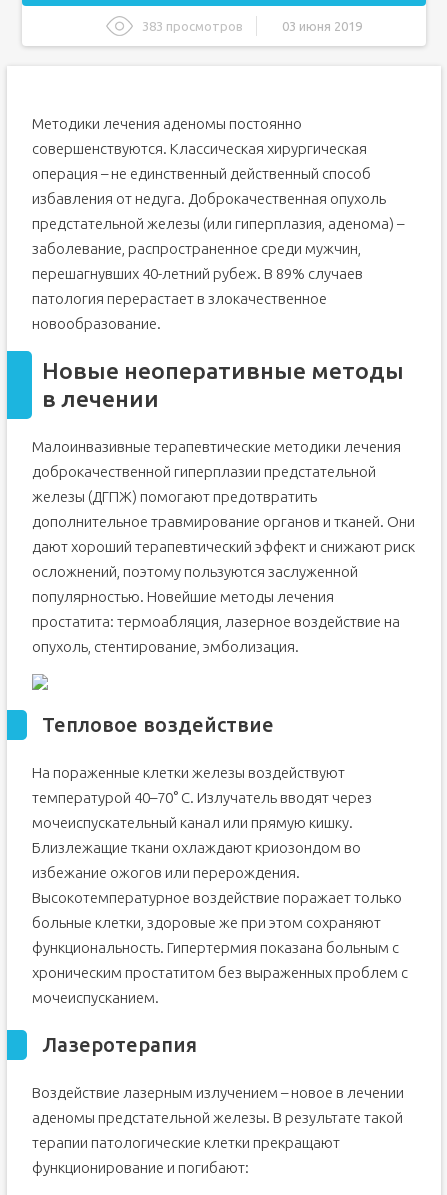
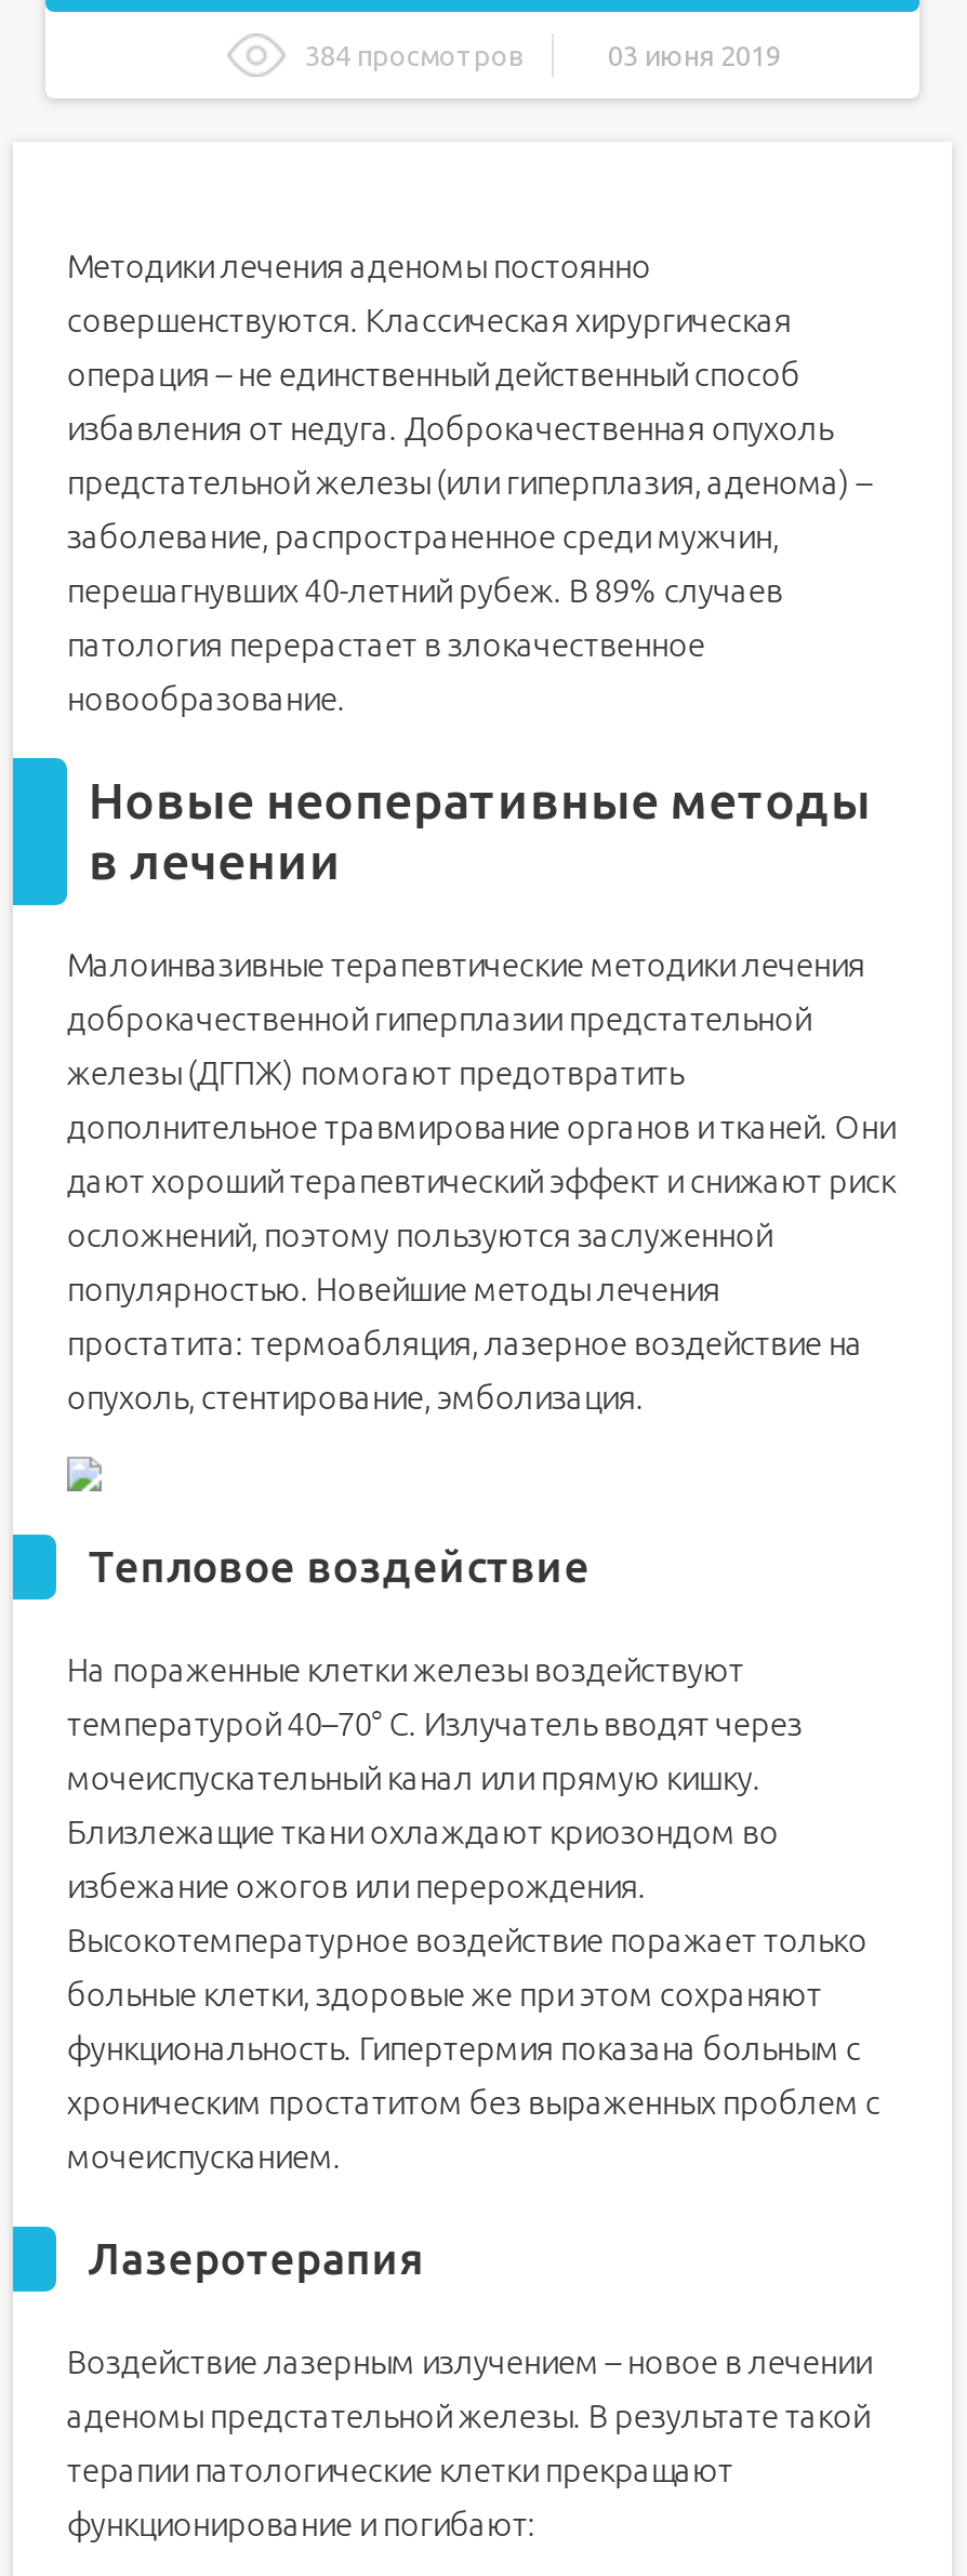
- 383 просмотров
+ 384 просмотров
